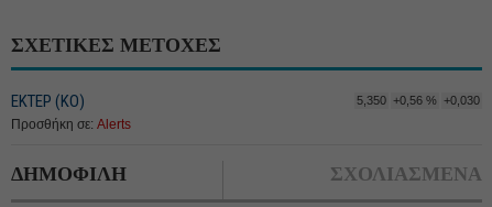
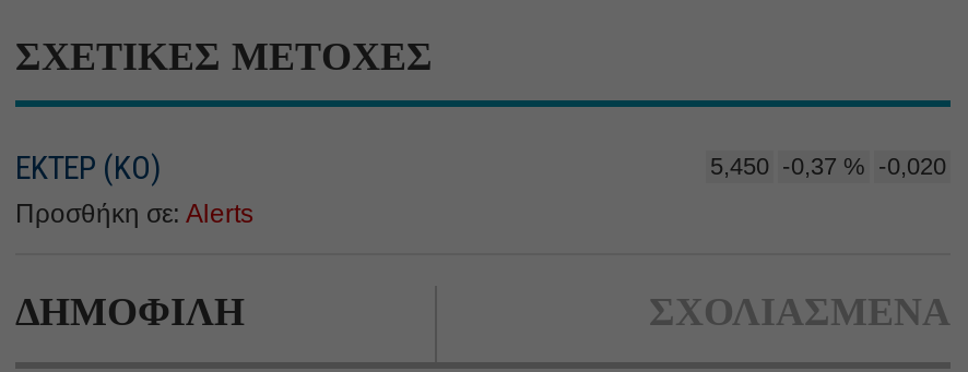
- 5,350 +0,56 % +0,030
+ 5,450 -0,37 % -0,020
